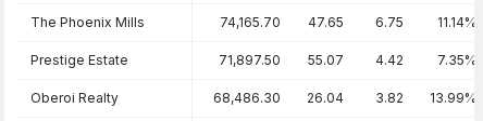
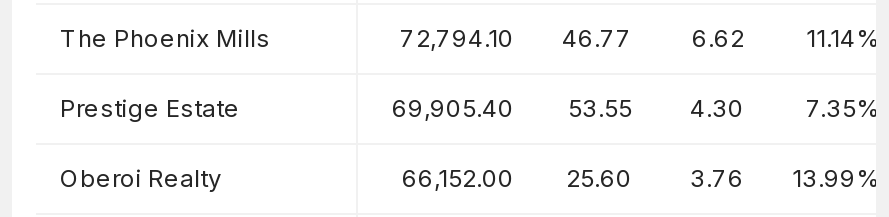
- 74,165.70
+ 72,794.10

- 47.65
+ 46.77

- 6.75
+ 6.62

- 71,897.50
+ 69,905.40

- 55.07
+ 53.55

- 4.42
+ 4.30

- 68,486.30
+ 66,152.00

- 26.04
+ 25.60

- 3.82
+ 3.76
